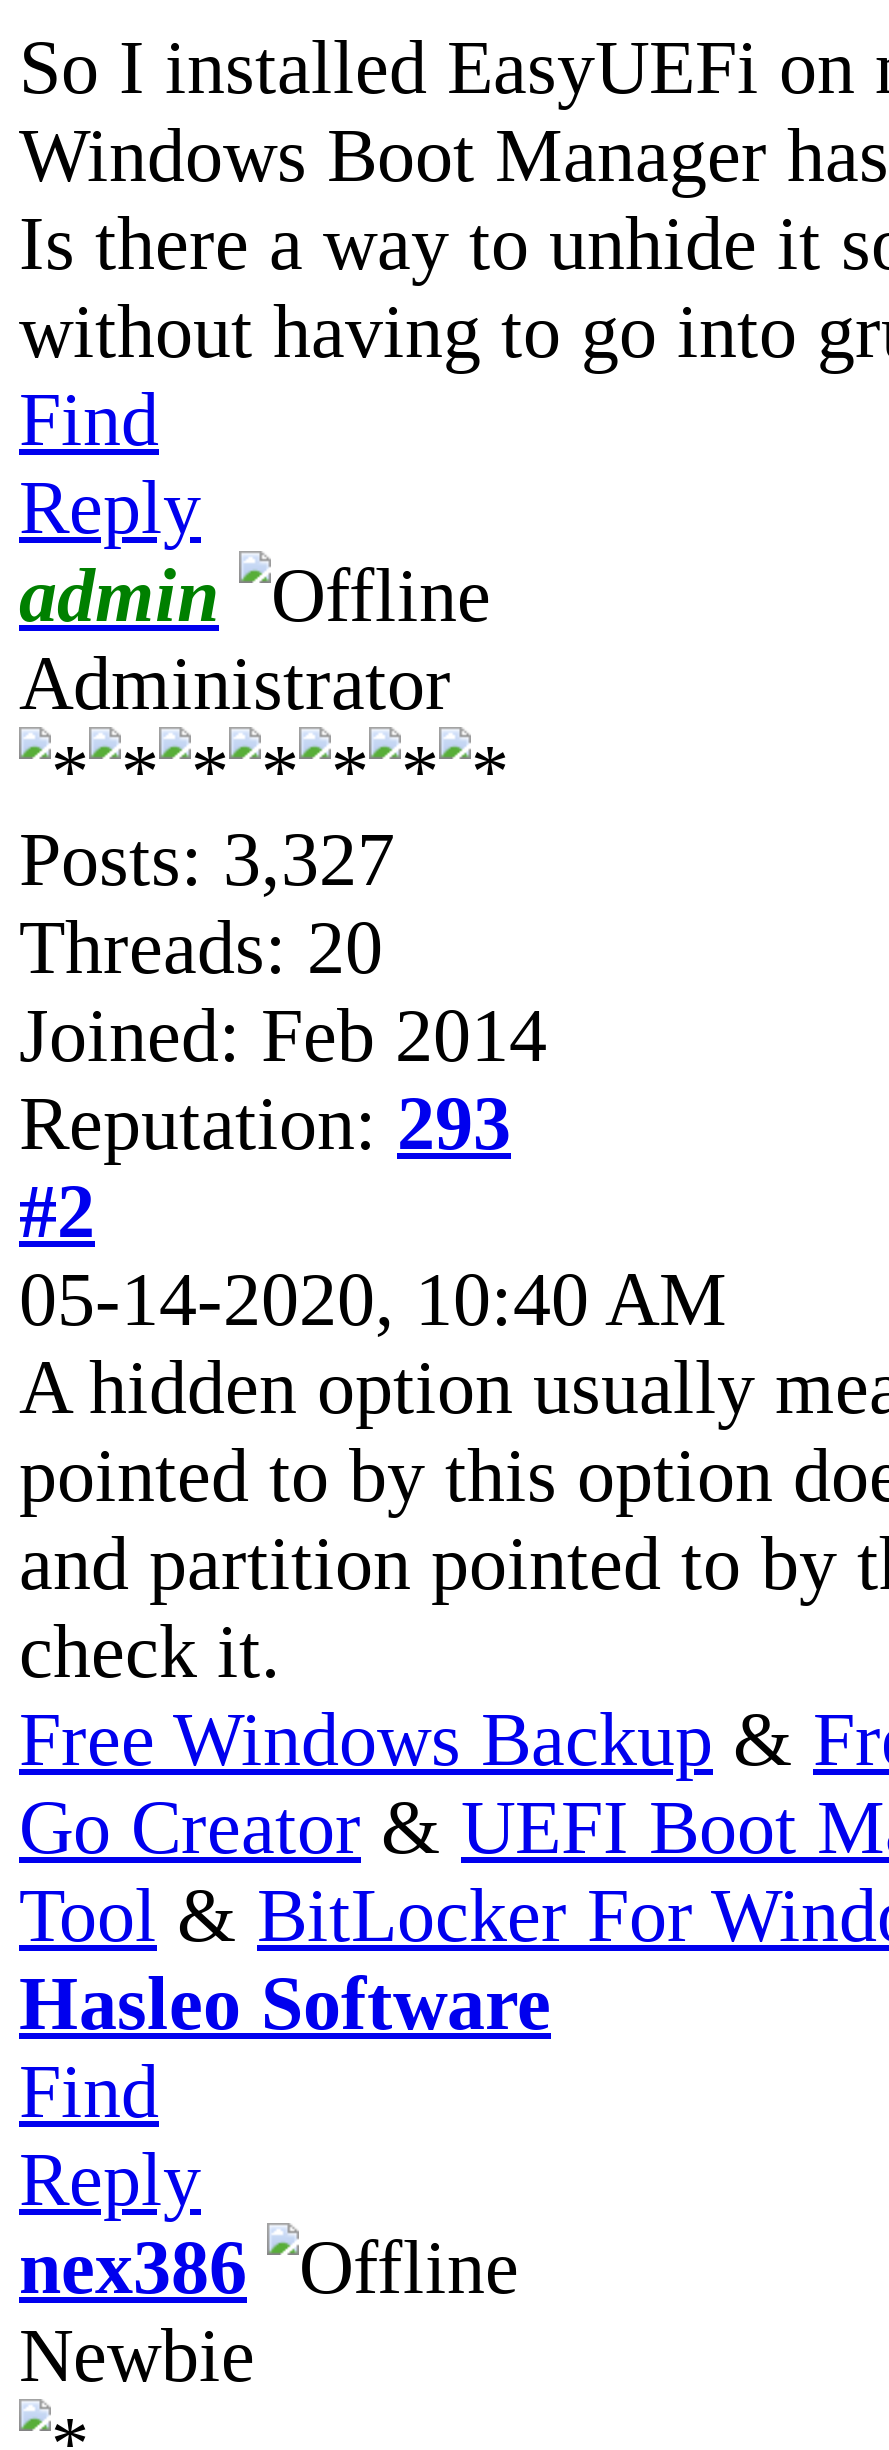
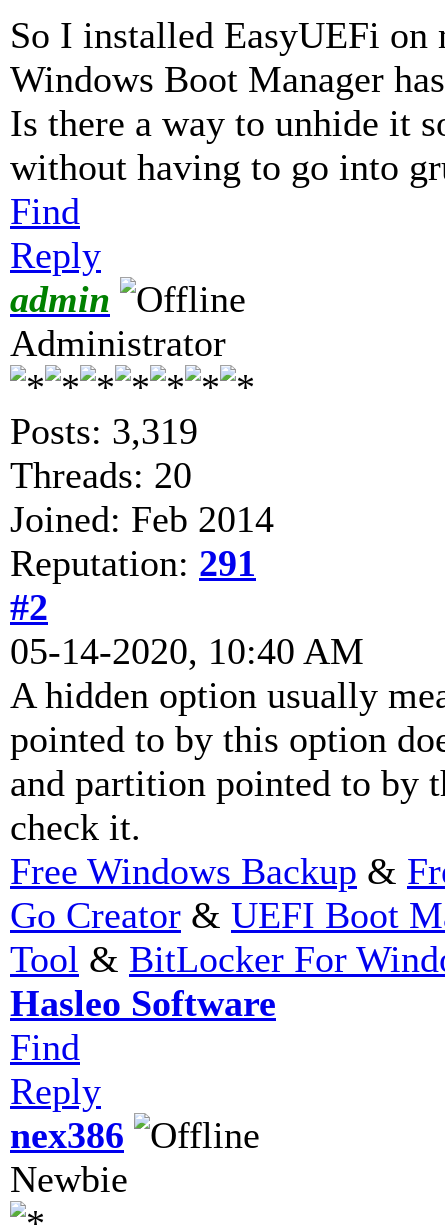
- Posts: 3,327
+ Posts: 3,319

- Reputation: 293
+ Reputation: 291
